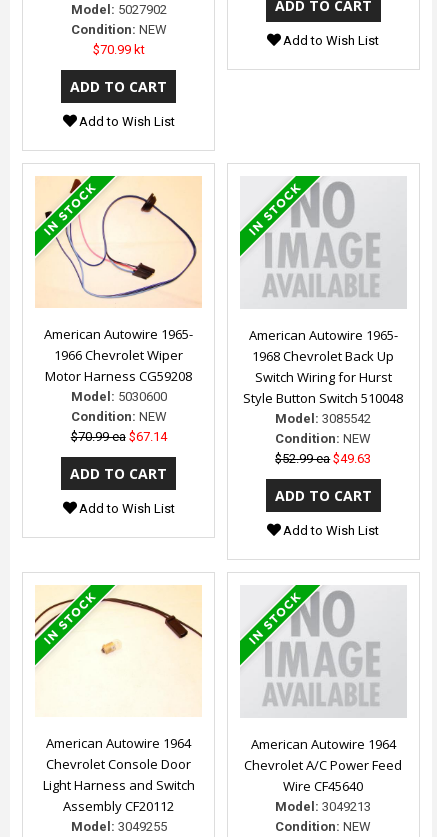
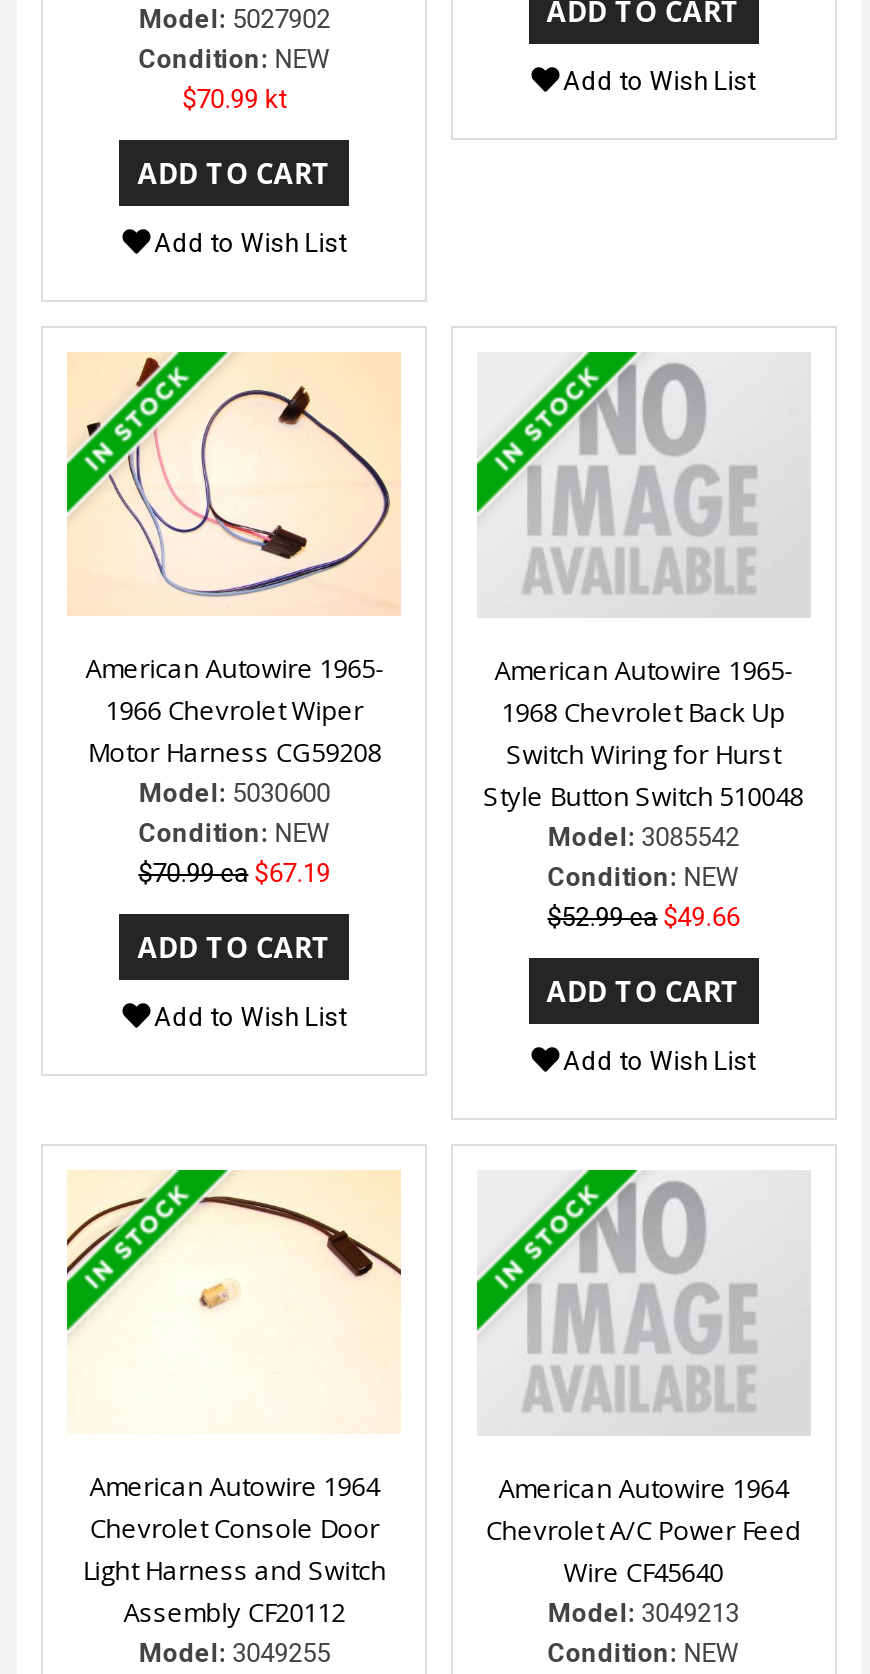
- $70.99 ea $67.14
+ $70.99 ea $67.19

- $52.99 ea $49.63
+ $52.99 ea $49.66
